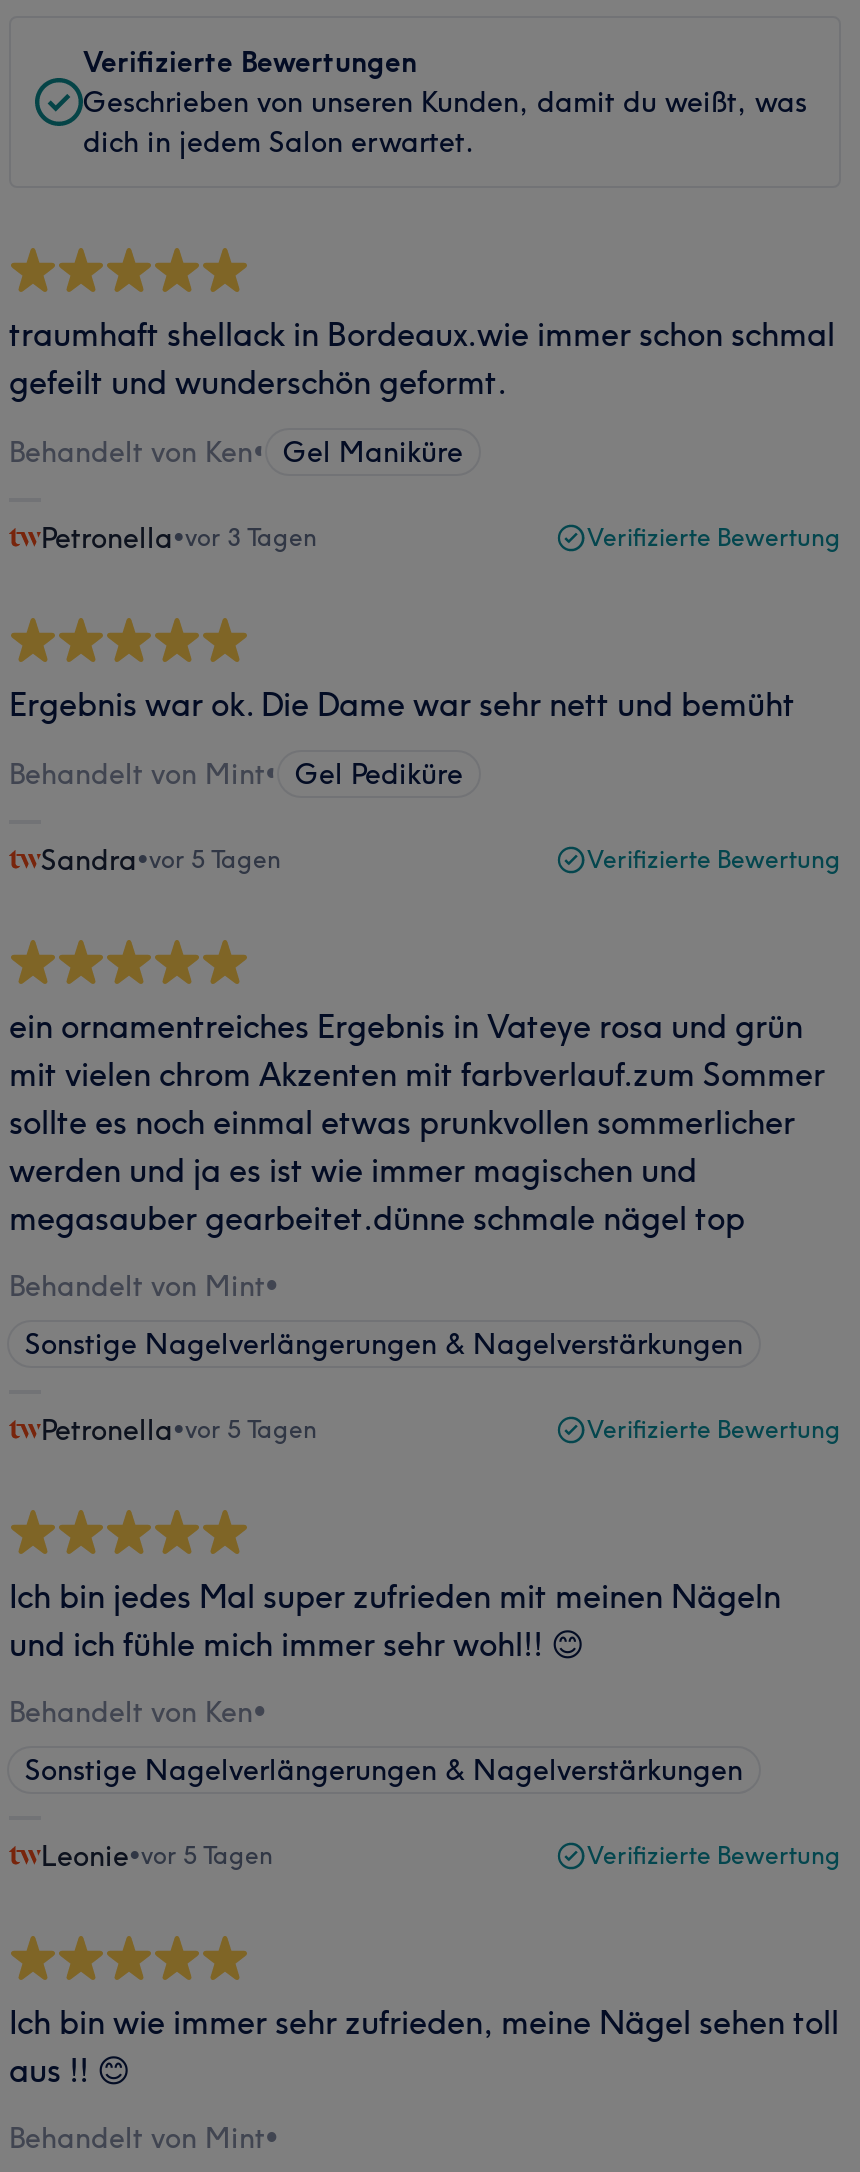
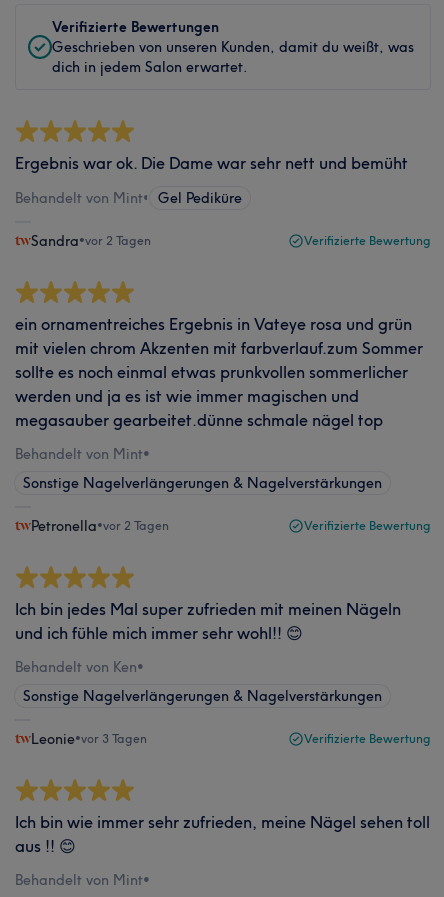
- traumhaft shellack in Bordeaux.wie immer schon schmal
- gefeilt und wunderschön geformt.
- Behandelt von Ken• Gel Maniküre
- Petronella•vor 3 Tagen
- Verifizierte Bewertung

- Sandra•vor 5 Tagen
+ Sandra•vor 2 Tagen

- Petronella•vor 5 Tagen
+ Petronella•vor 2 Tagen

- Leonie•vor 5 Tagen
+ Leonie•vor 3 Tagen
